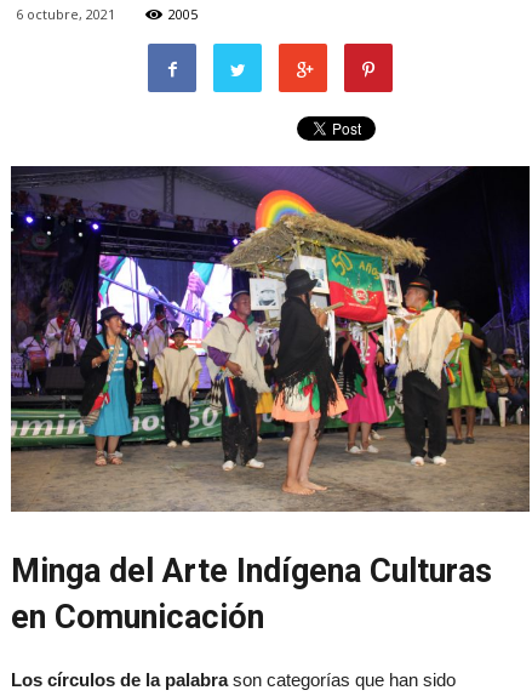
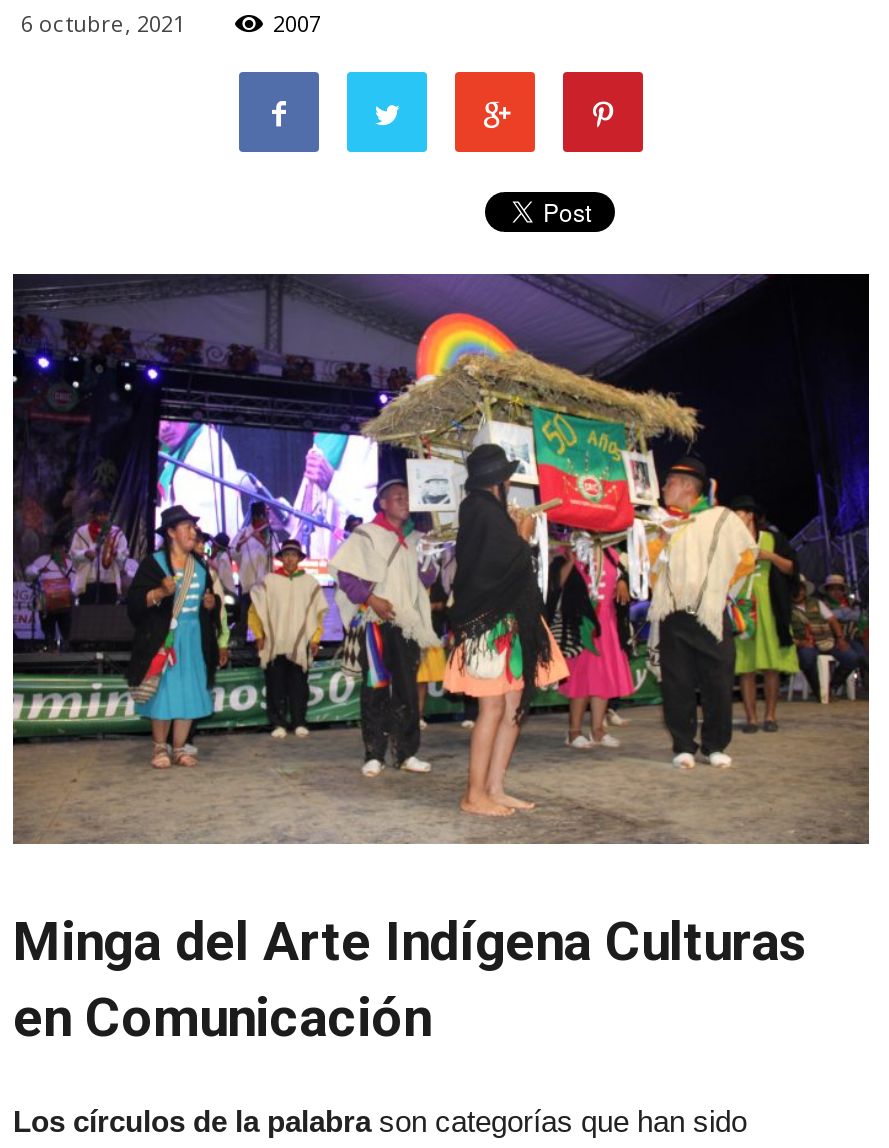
- 2005
+ 2007
